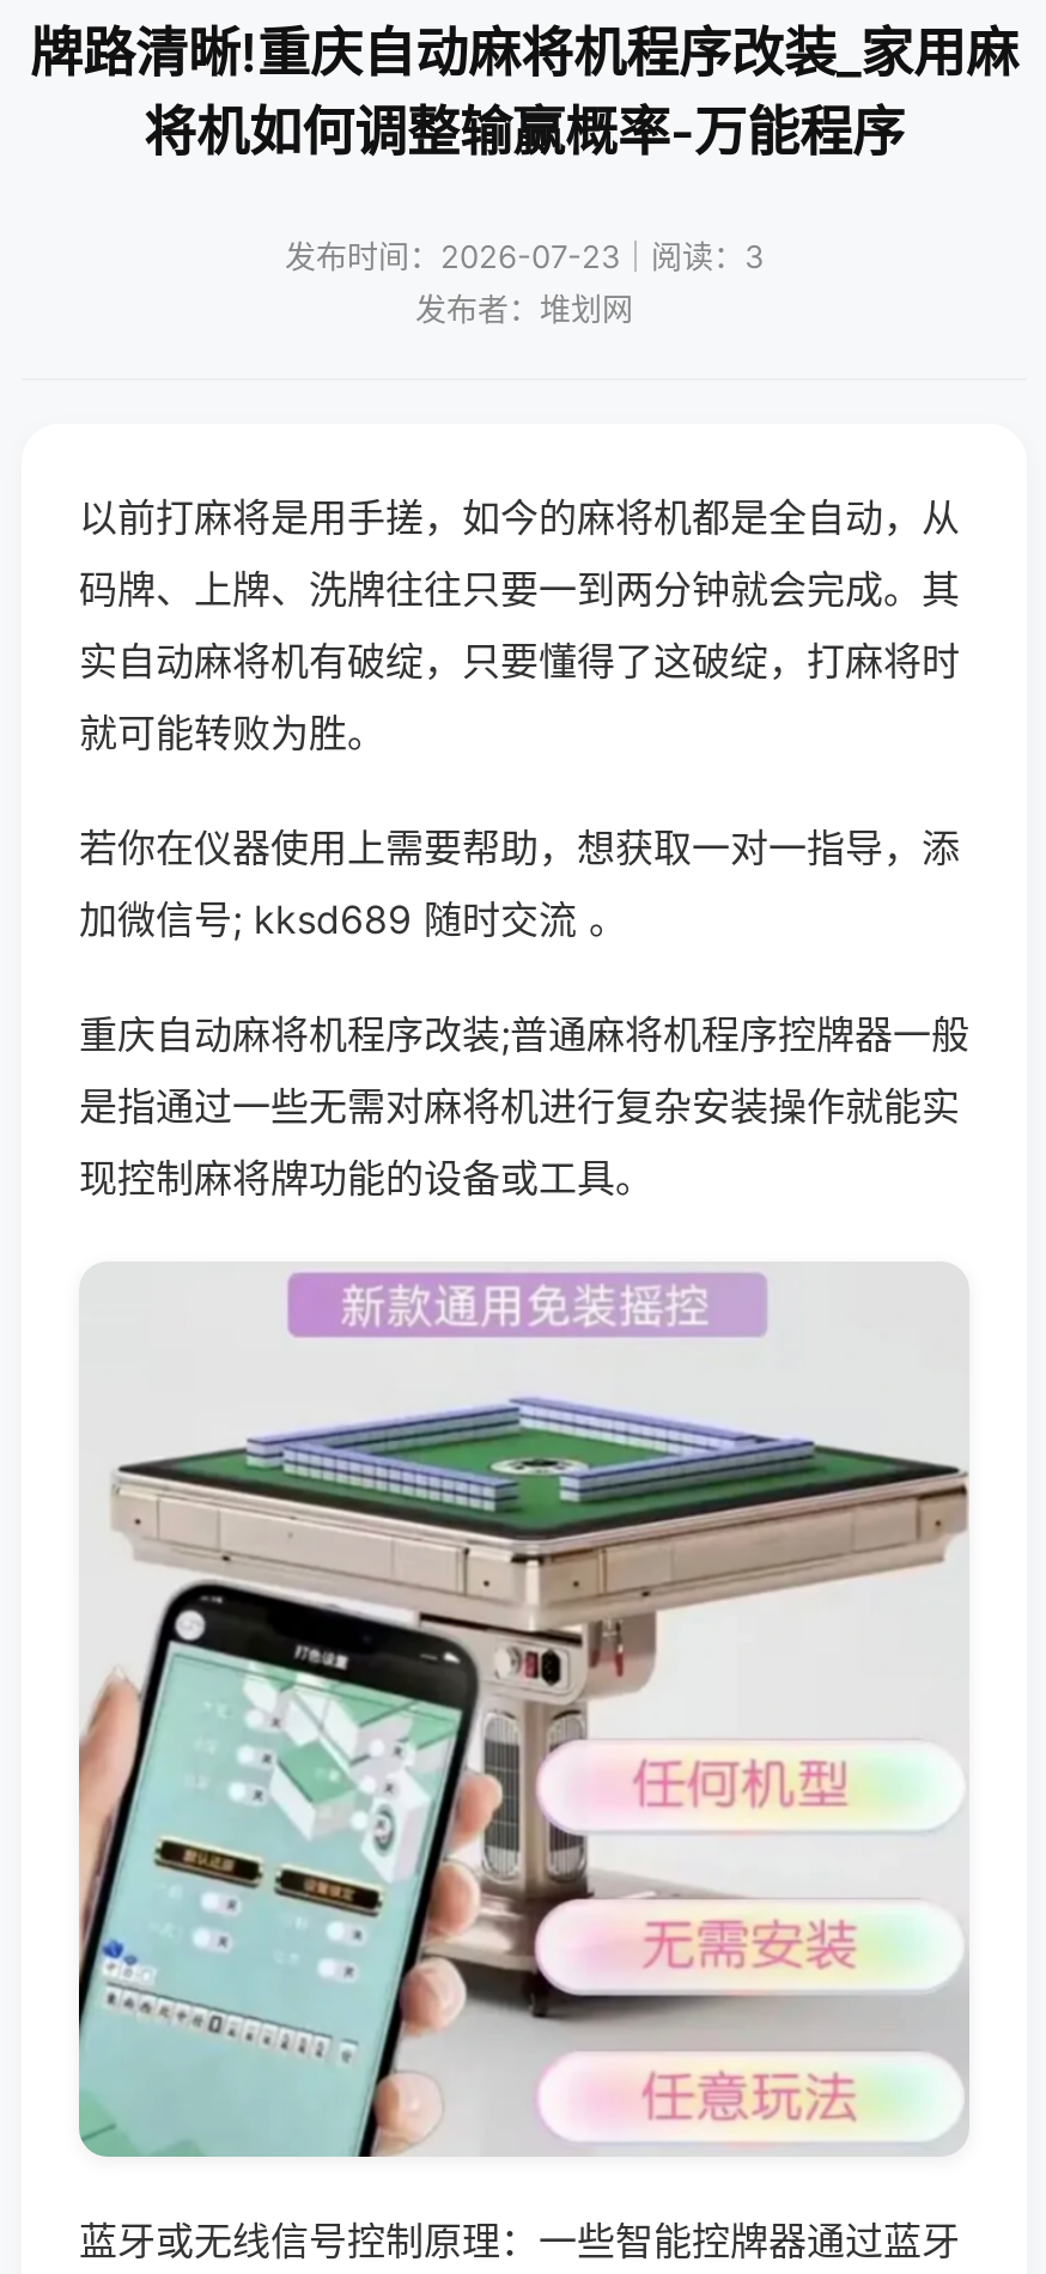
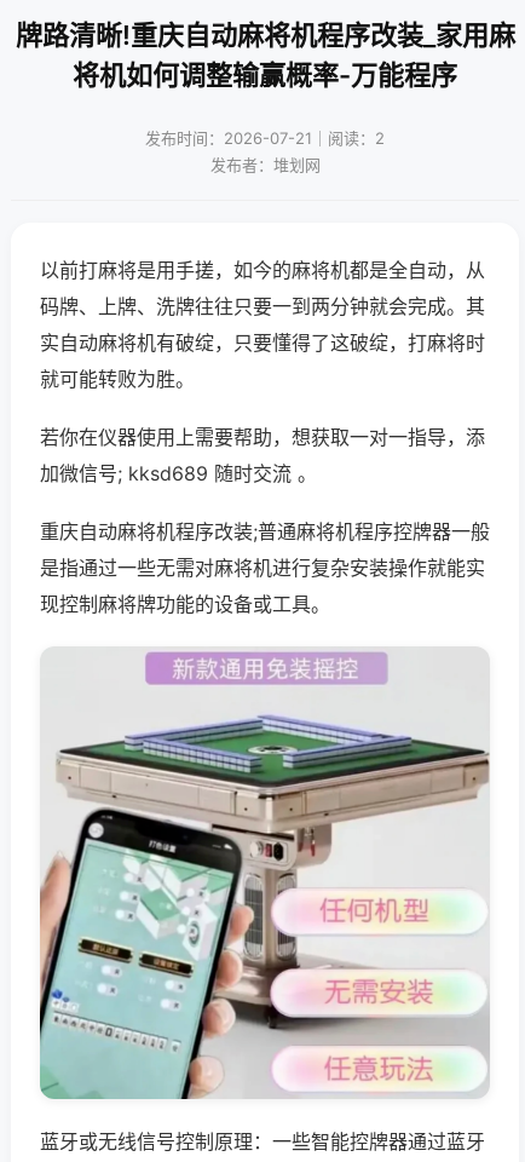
- 发布时间：2026-07-23｜阅读：3
+ 发布时间：2026-07-21｜阅读：2
